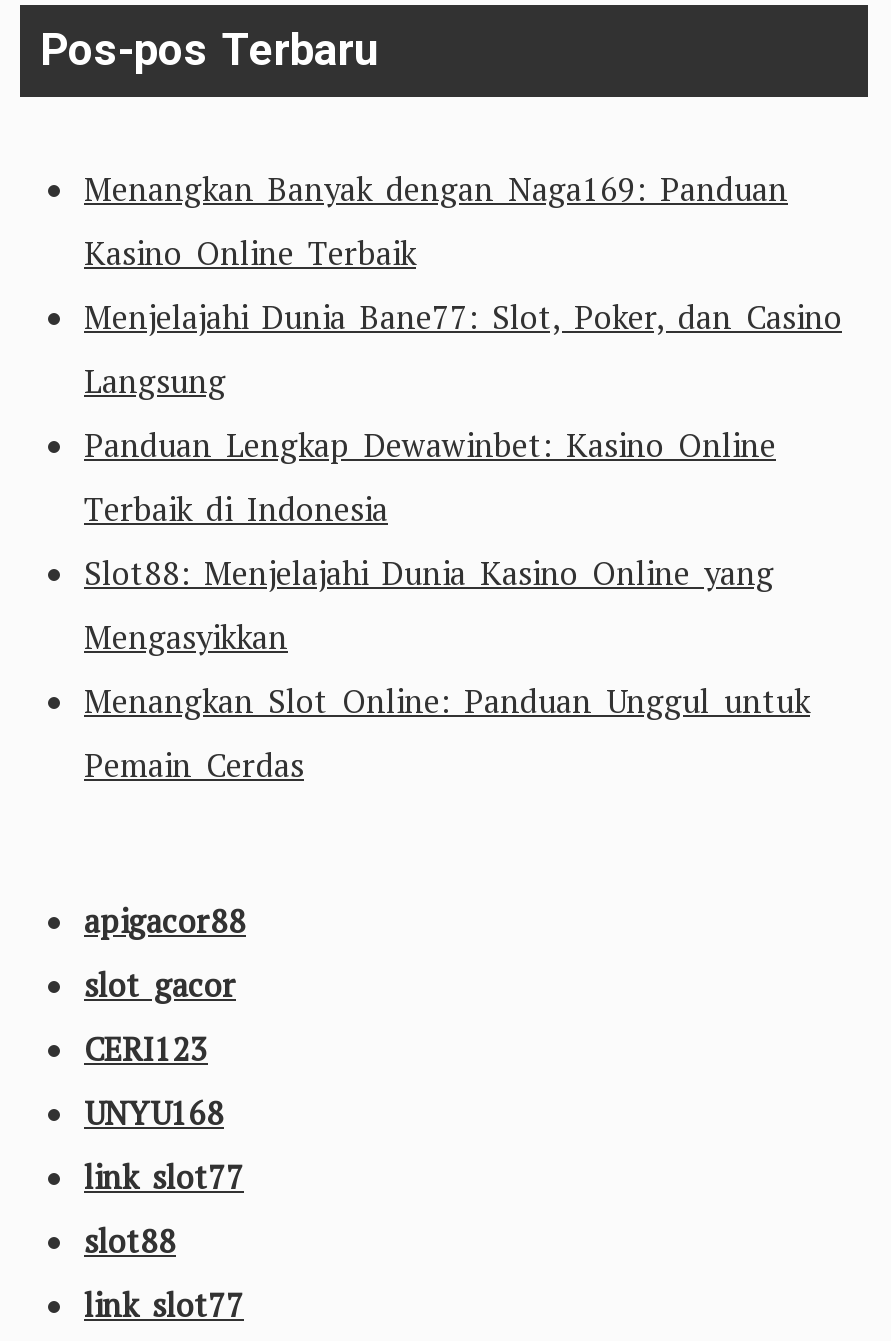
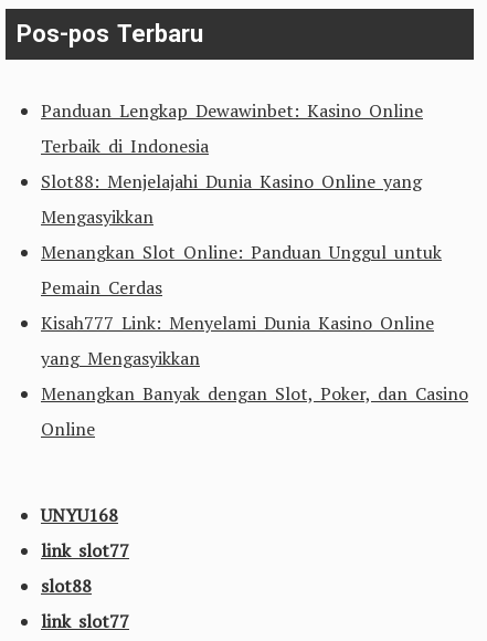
- Menangkan Banyak dengan Naga169: Panduan
- Kasino Online Terbaik
- Menjelajahi Dunia Bane77: Slot, Poker, dan Casino
- Langsung

moved up: Panduan Lengkap Dewawinbet: Kasino Online | Terbaik di Indonesia | Slot88: Menjelajahi Dunia Kasino Online yang | Mengasyikkan | Menangkan Slot Online: Panduan Unggul untuk | Pemain Cerdas

- apigacor88
- slot gacor
- CERI123
+ Kisah777 Link: Menyelami Dunia Kasino Online
+ yang Mengasyikkan
+ Menangkan Banyak dengan Slot, Poker, dan Casino
+ Online
